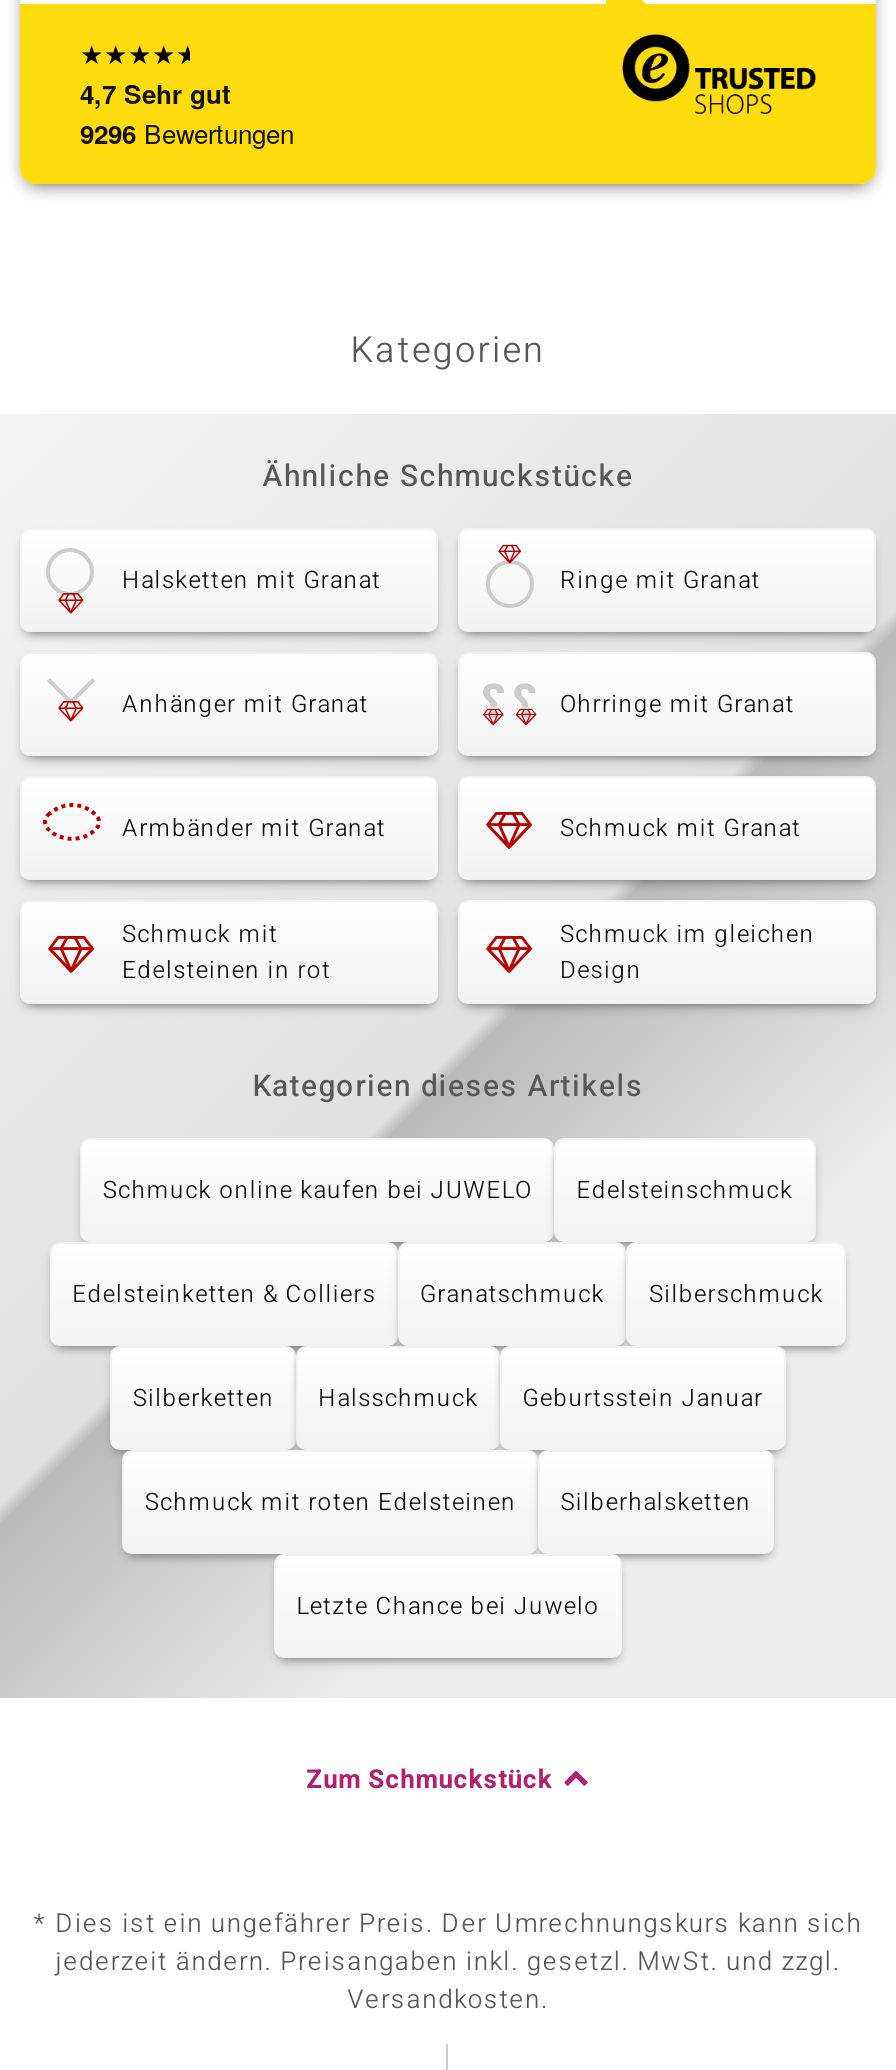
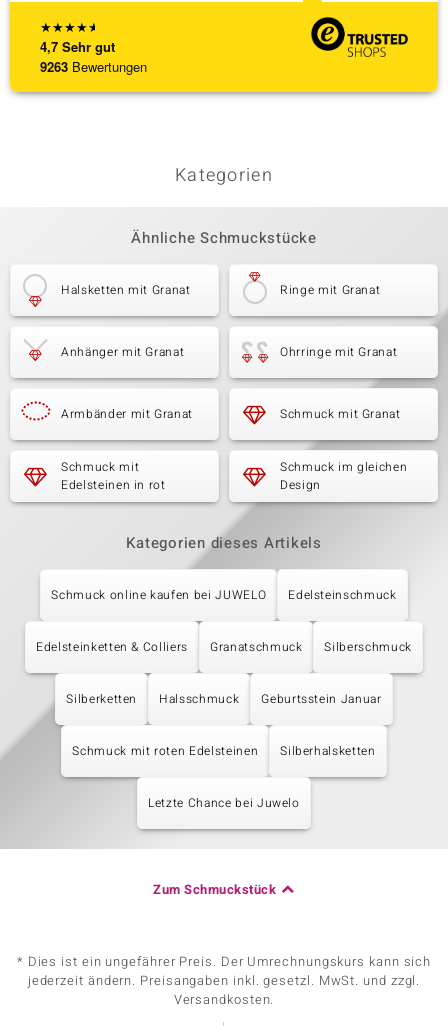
- 9296 Bewertungen
+ 9263 Bewertungen
